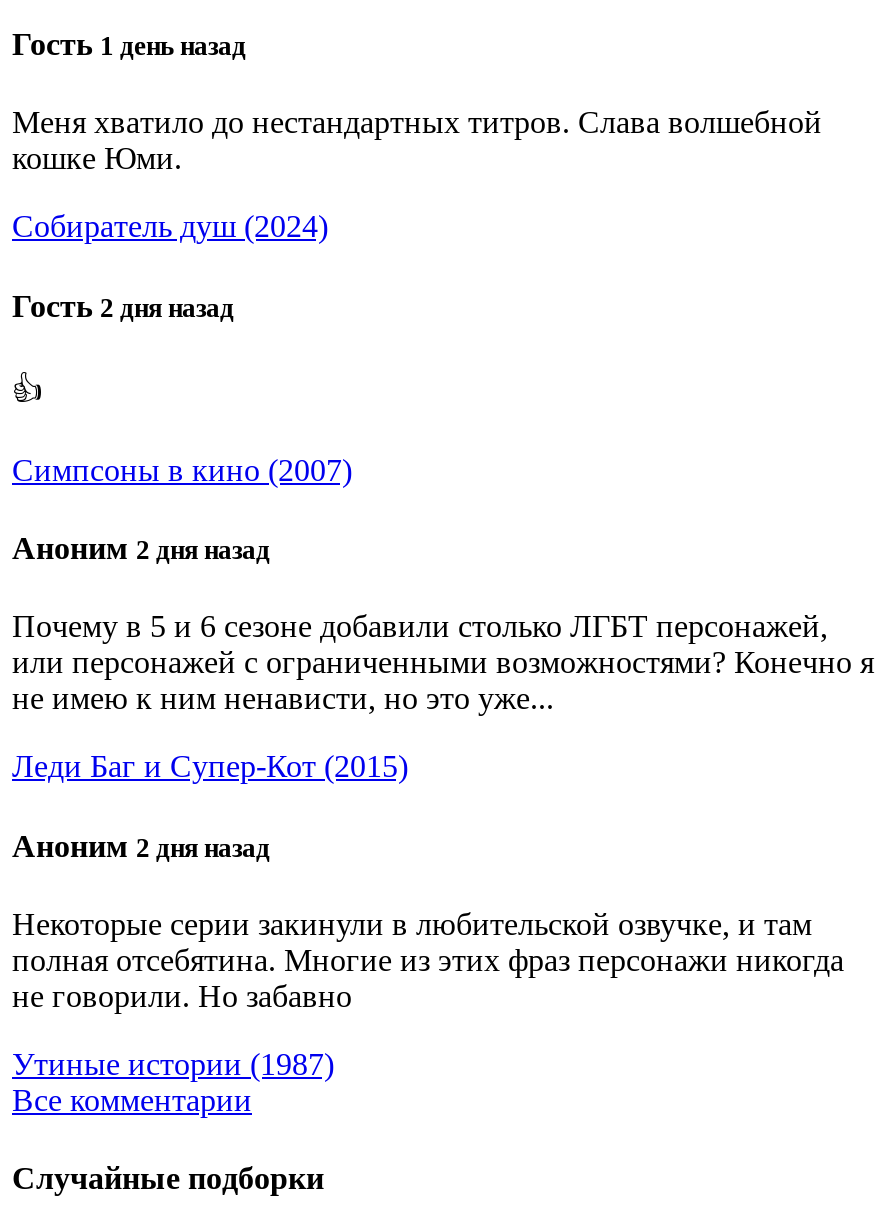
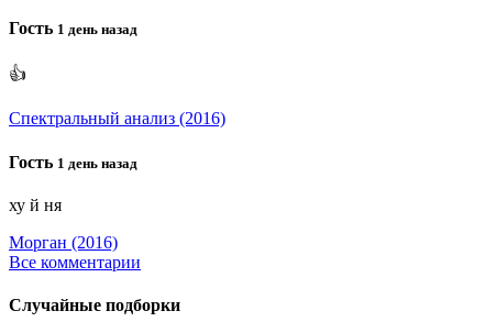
- Меня хватило до нестандартных титров. Слава волшебной
- кошке Юми.
- Собиратель душ (2024)
- Гость 2 дня назад

- Симпсоны в кино (2007)
- Аноним 2 дня назад
- Почему в 5 и 6 сезоне добавили столько ЛГБТ персонажей,
- или персонажей с ограниченными возможностями? Конечно я
- не имею к ним ненависти, но это уже...
- Леди Баг и Супер-Кот (2015)
- Аноним 2 дня назад
- Некоторые серии закинули в любительской озвучке, и там
- полная отсебятина. Многие из этих фраз персонажи никогда
- не говорили. Но забавно
- Утиные истории (1987)
+ Спектральный анализ (2016)
+ Гость 1 день назад
+ ху й ня
+ Морган (2016)
